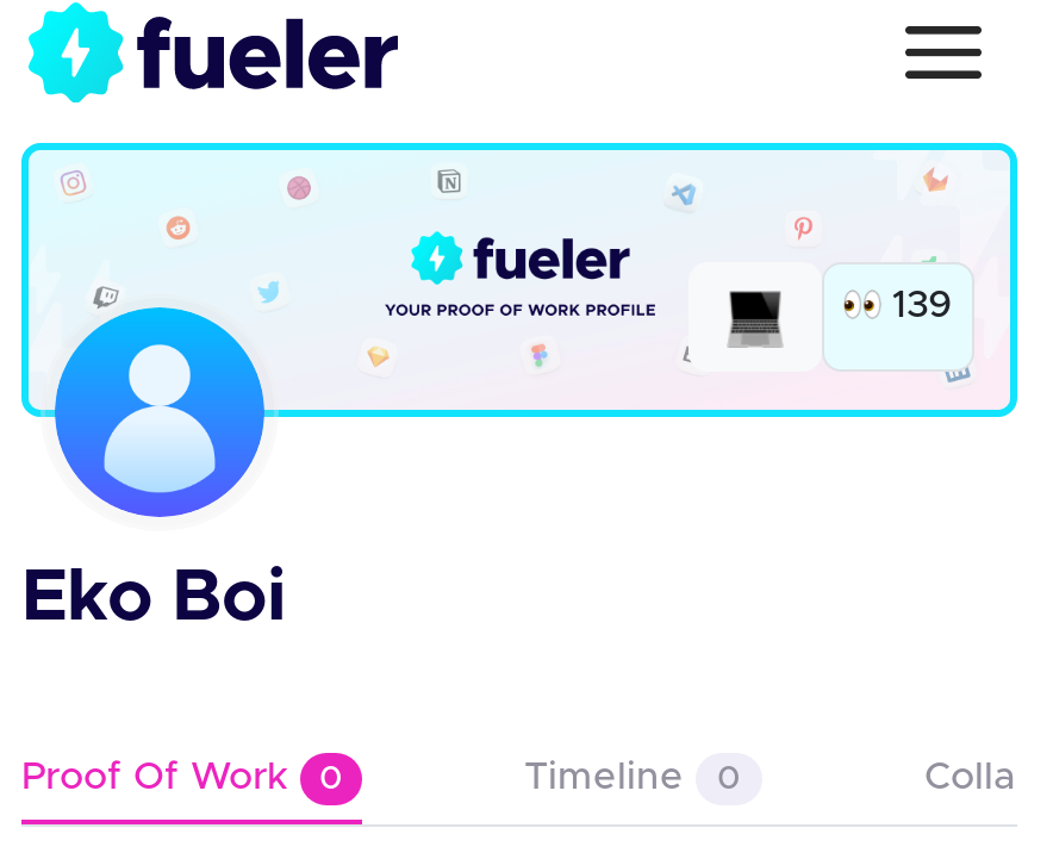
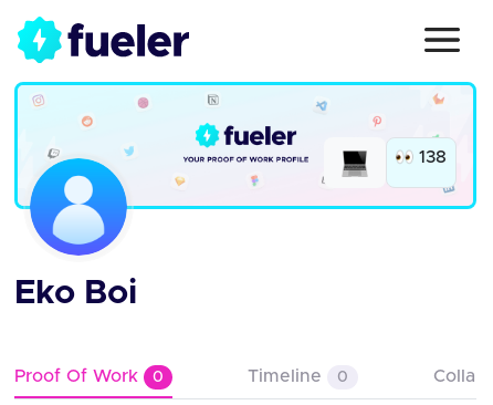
- 139
+ 138
